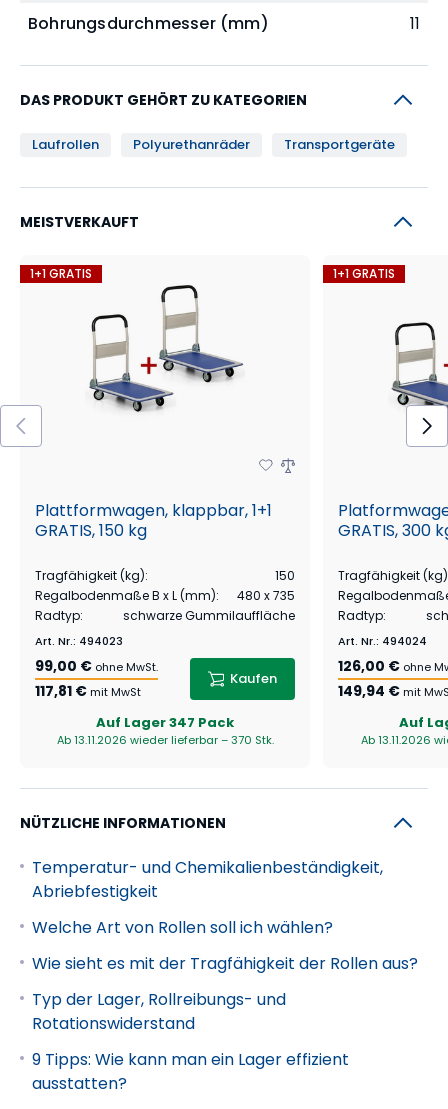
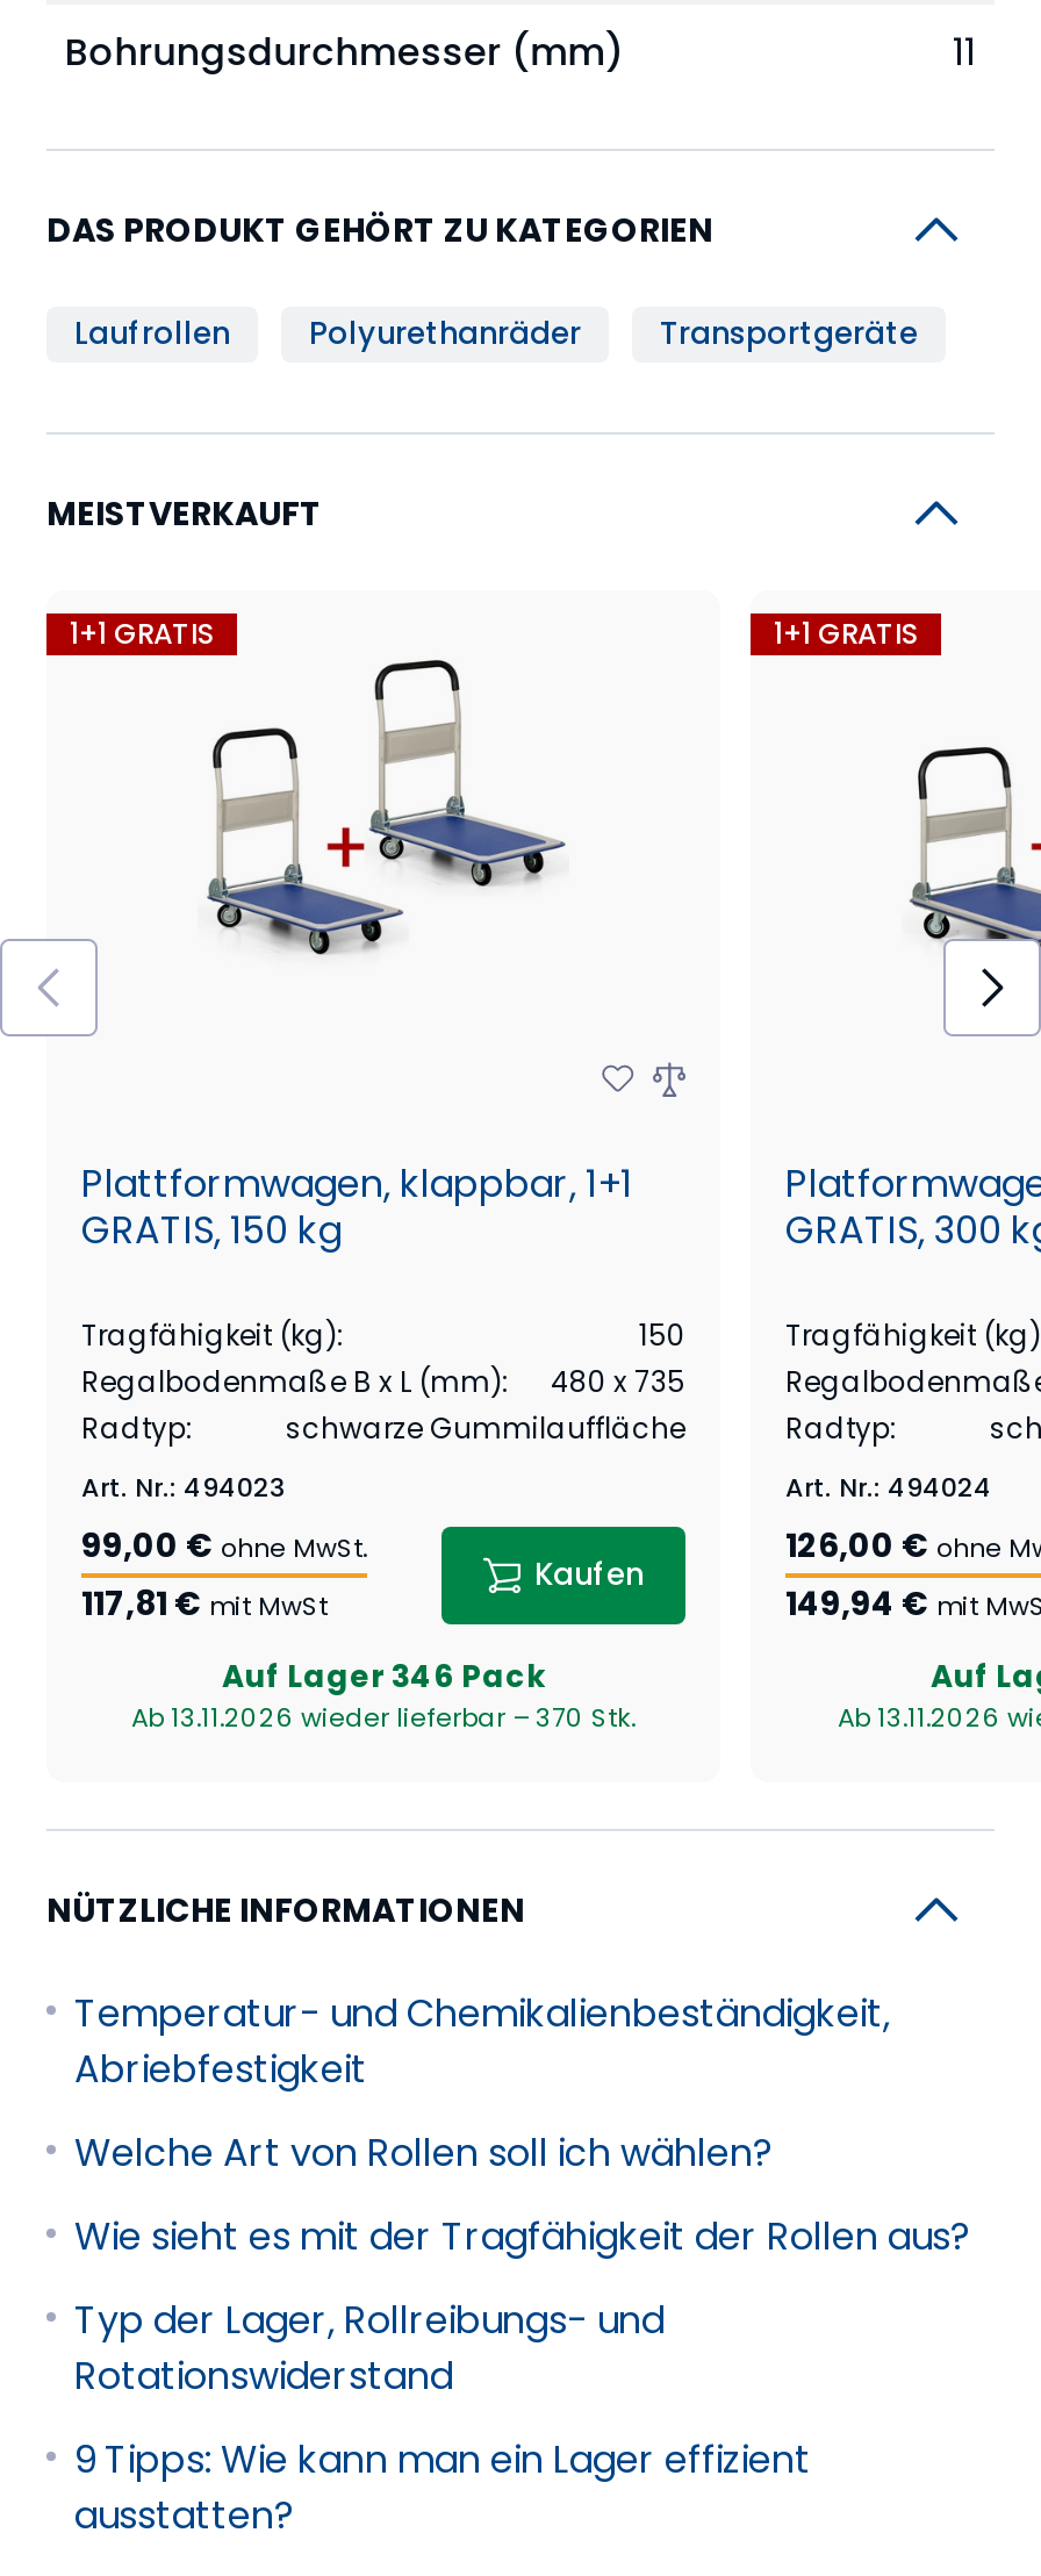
- Auf Lager 347 Pack
+ Auf Lager 346 Pack
